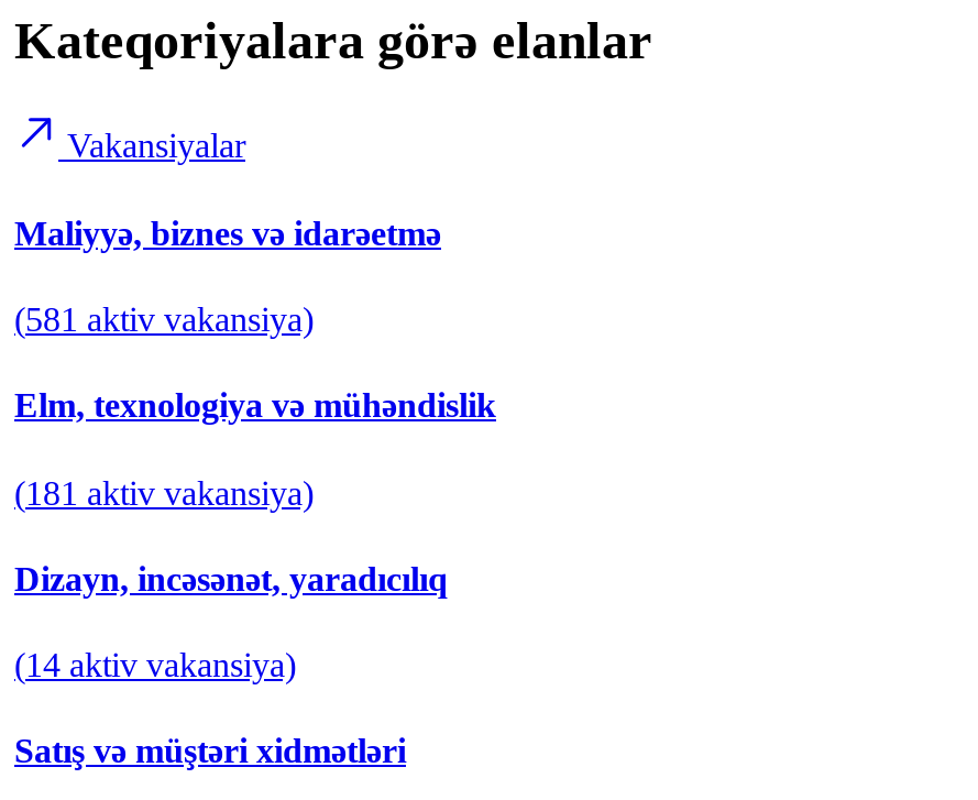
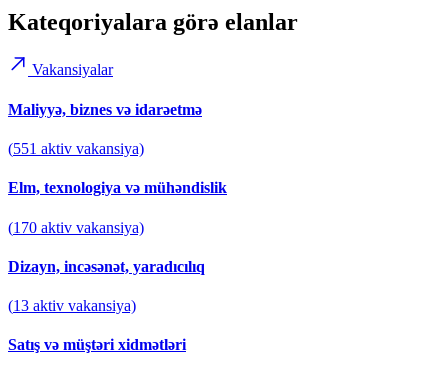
- (581 aktiv vakansiya)
+ (551 aktiv vakansiya)

- (181 aktiv vakansiya)
+ (170 aktiv vakansiya)

- (14 aktiv vakansiya)
+ (13 aktiv vakansiya)
